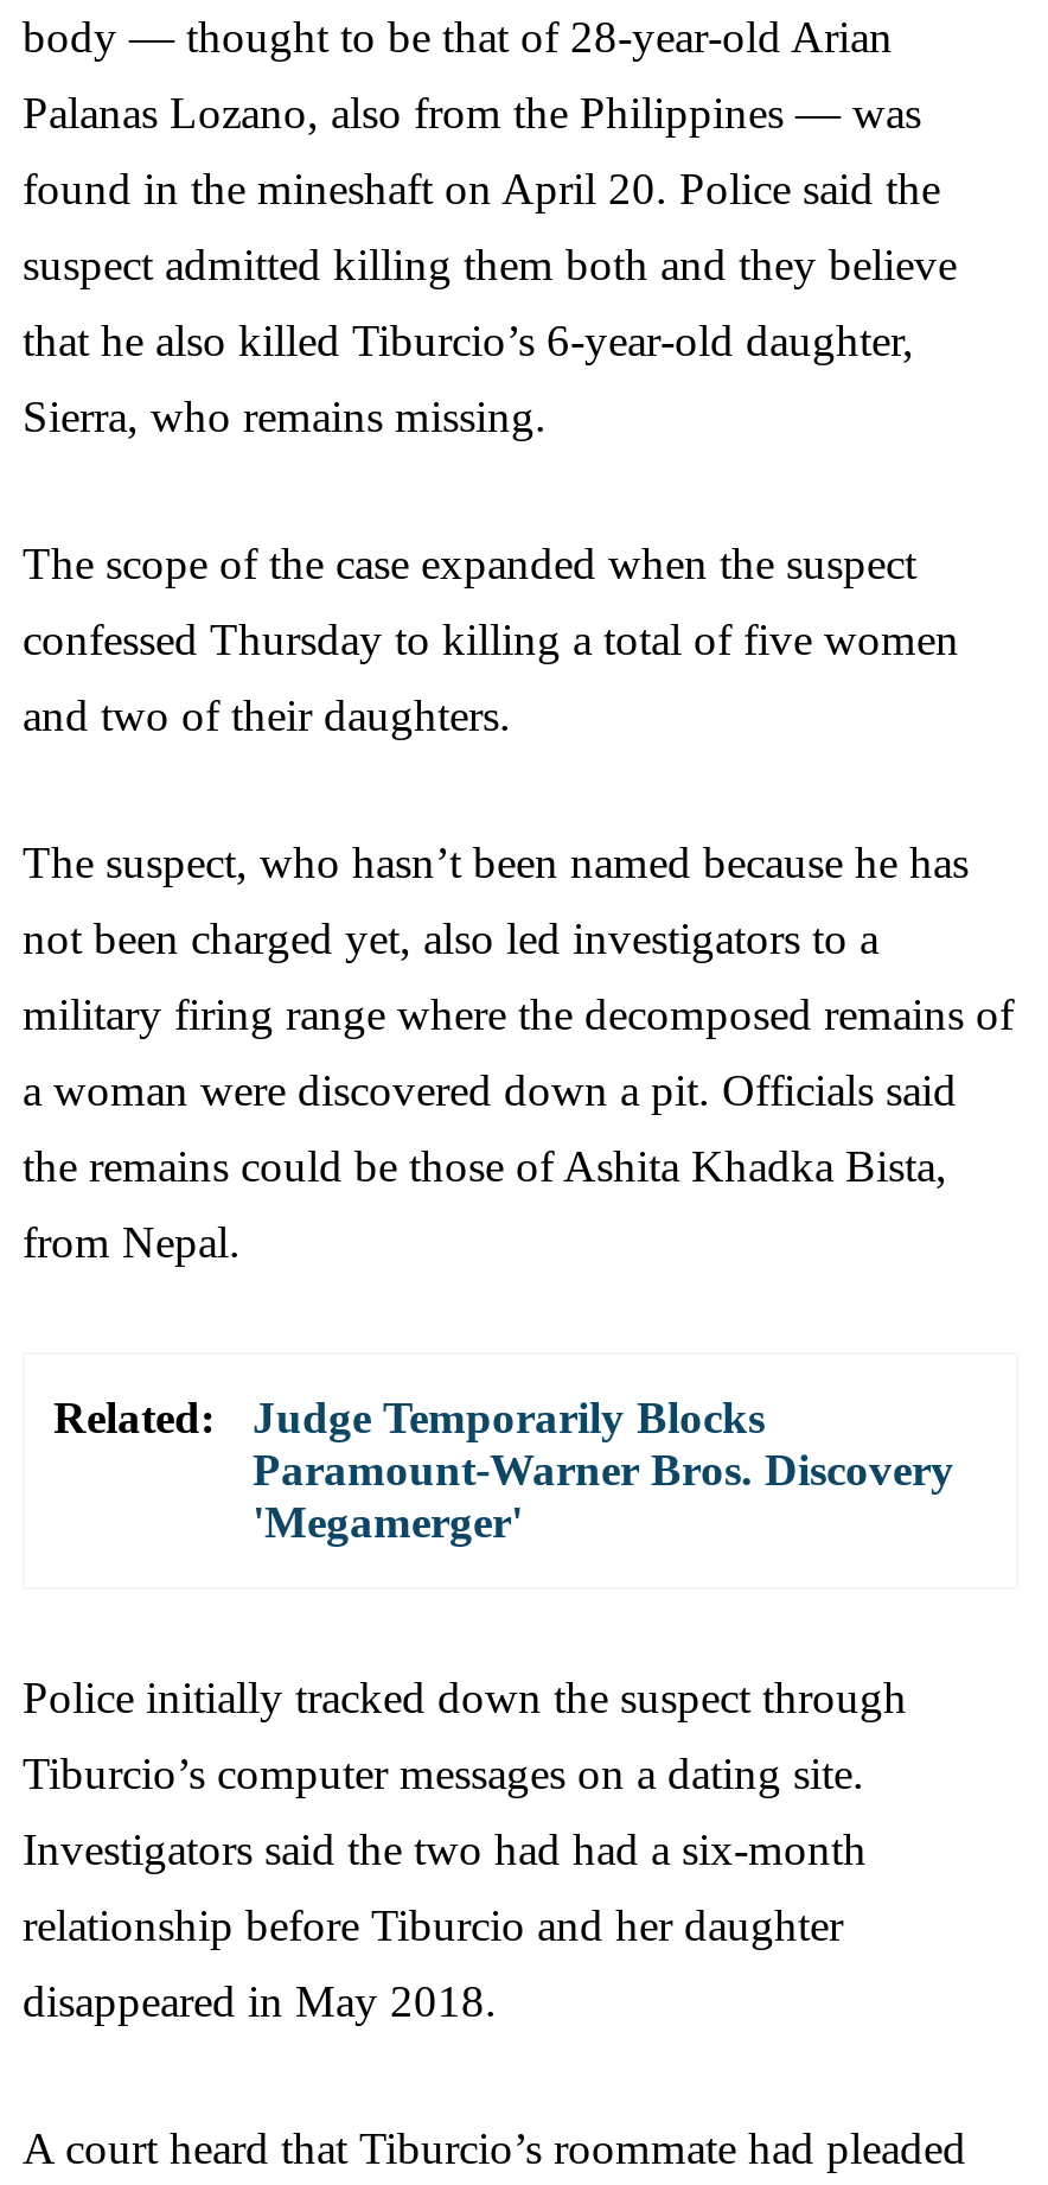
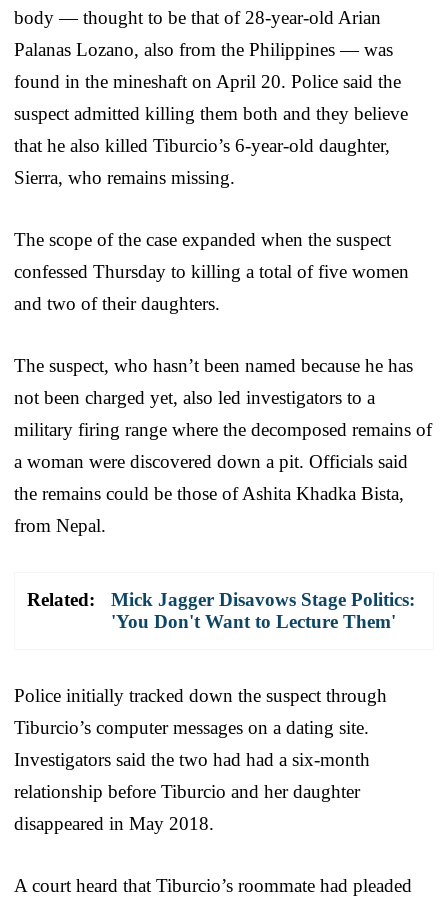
- Judge Temporarily Blocks
- Paramount-Warner Bros. Discovery
- 'Megamerger'
+ Mick Jagger Disavows Stage Politics:
+ 'You Don't Want to Lecture Them'
